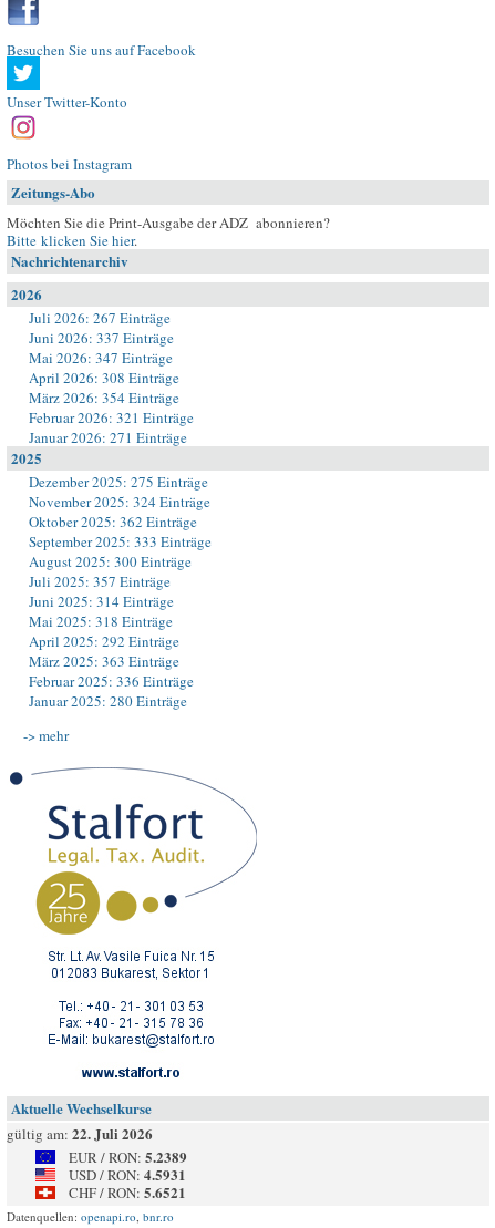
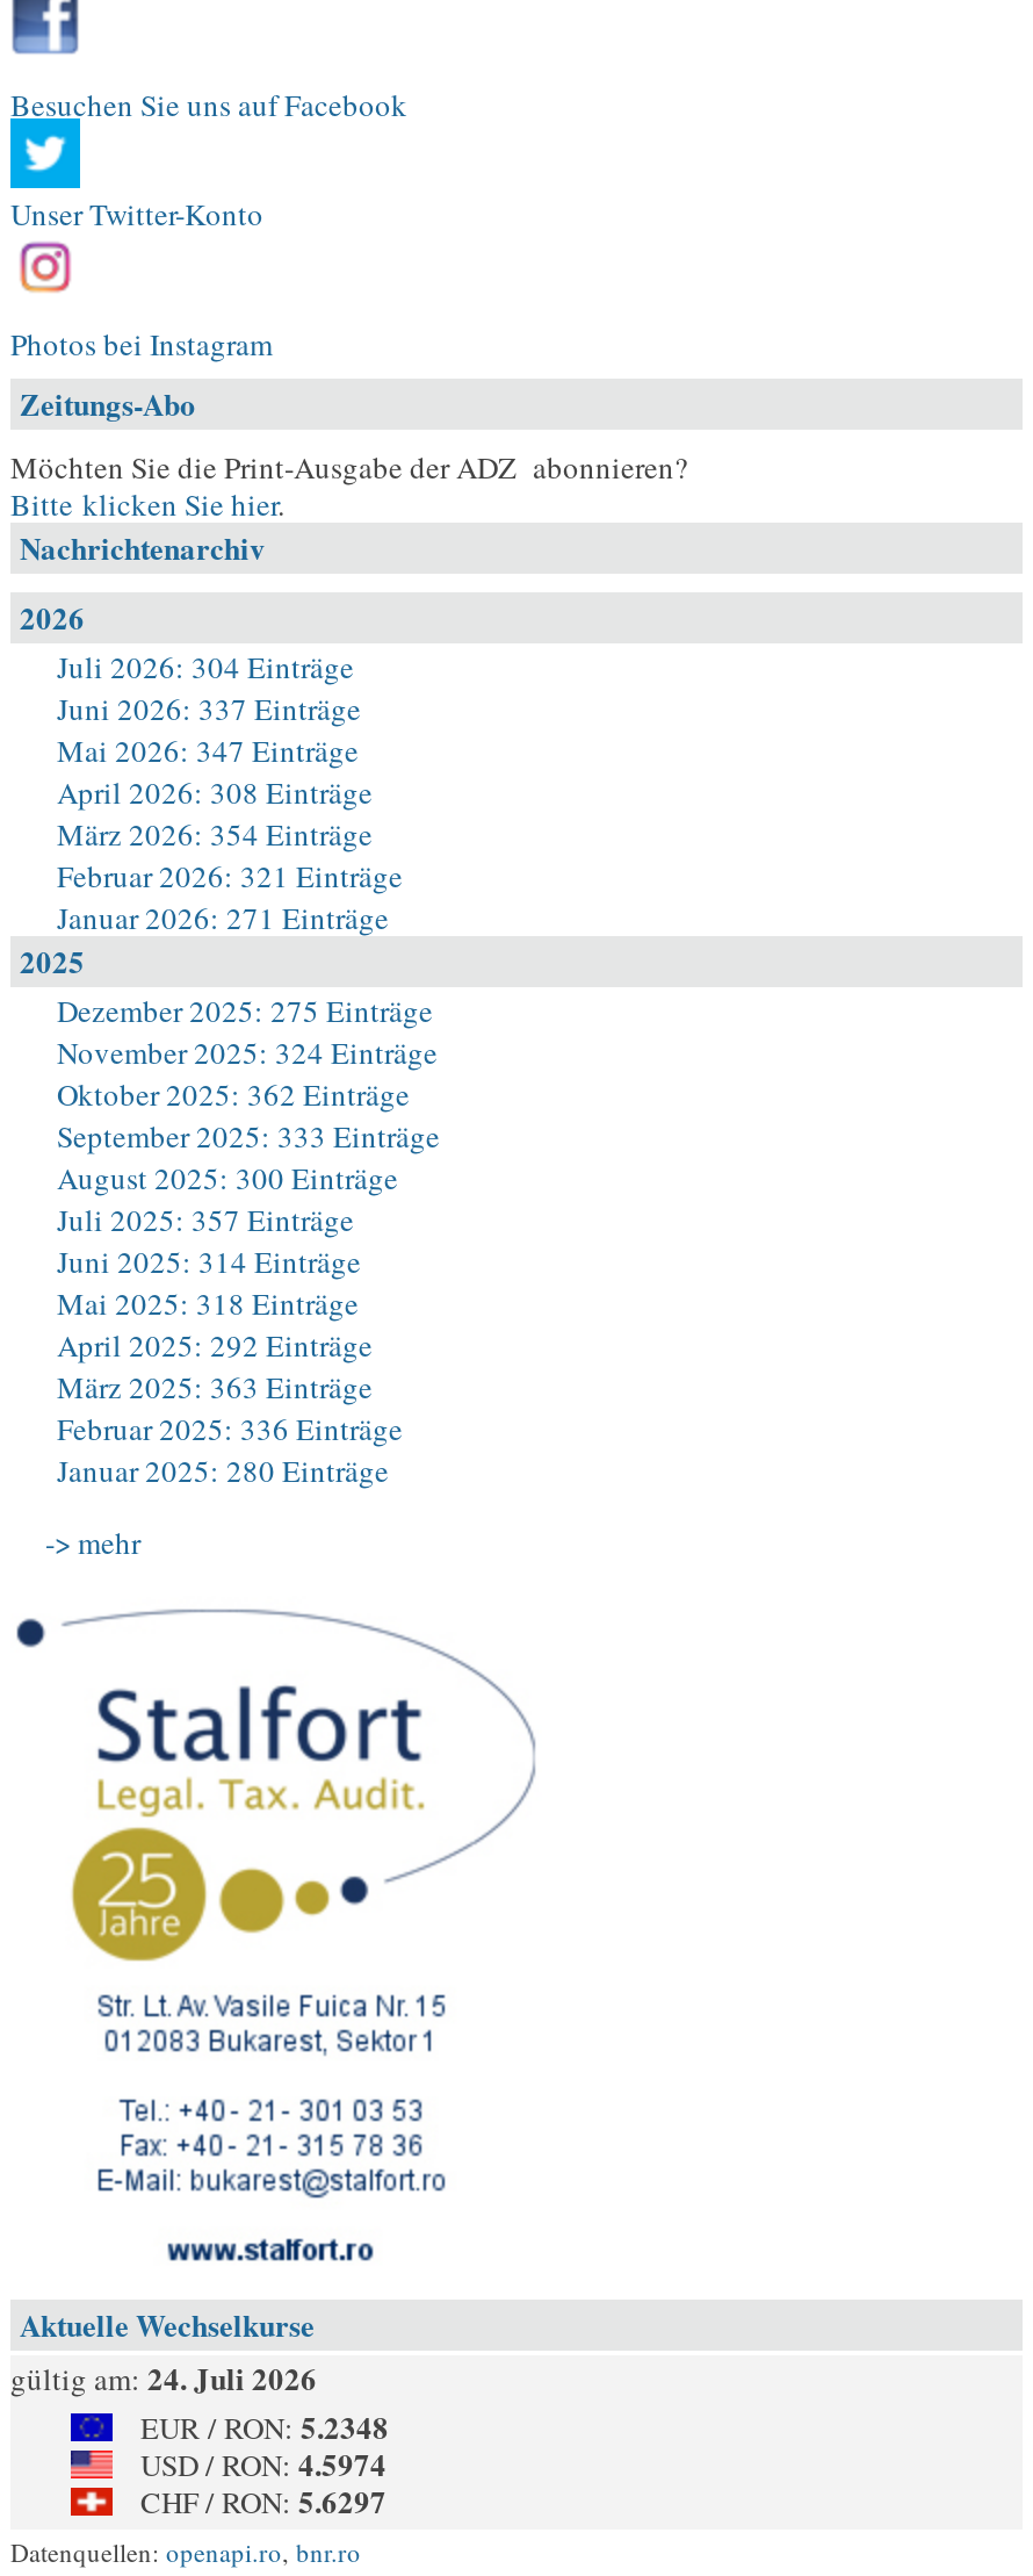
- Juli 2026: 267 Einträge
+ Juli 2026: 304 Einträge

- gültig am: 22. Juli 2026
+ gültig am: 24. Juli 2026

- EUR / RON: 5.2389
+ EUR / RON: 5.2348

- USD / RON: 4.5931
+ USD / RON: 4.5974

- CHF / RON: 5.6521
+ CHF / RON: 5.6297
